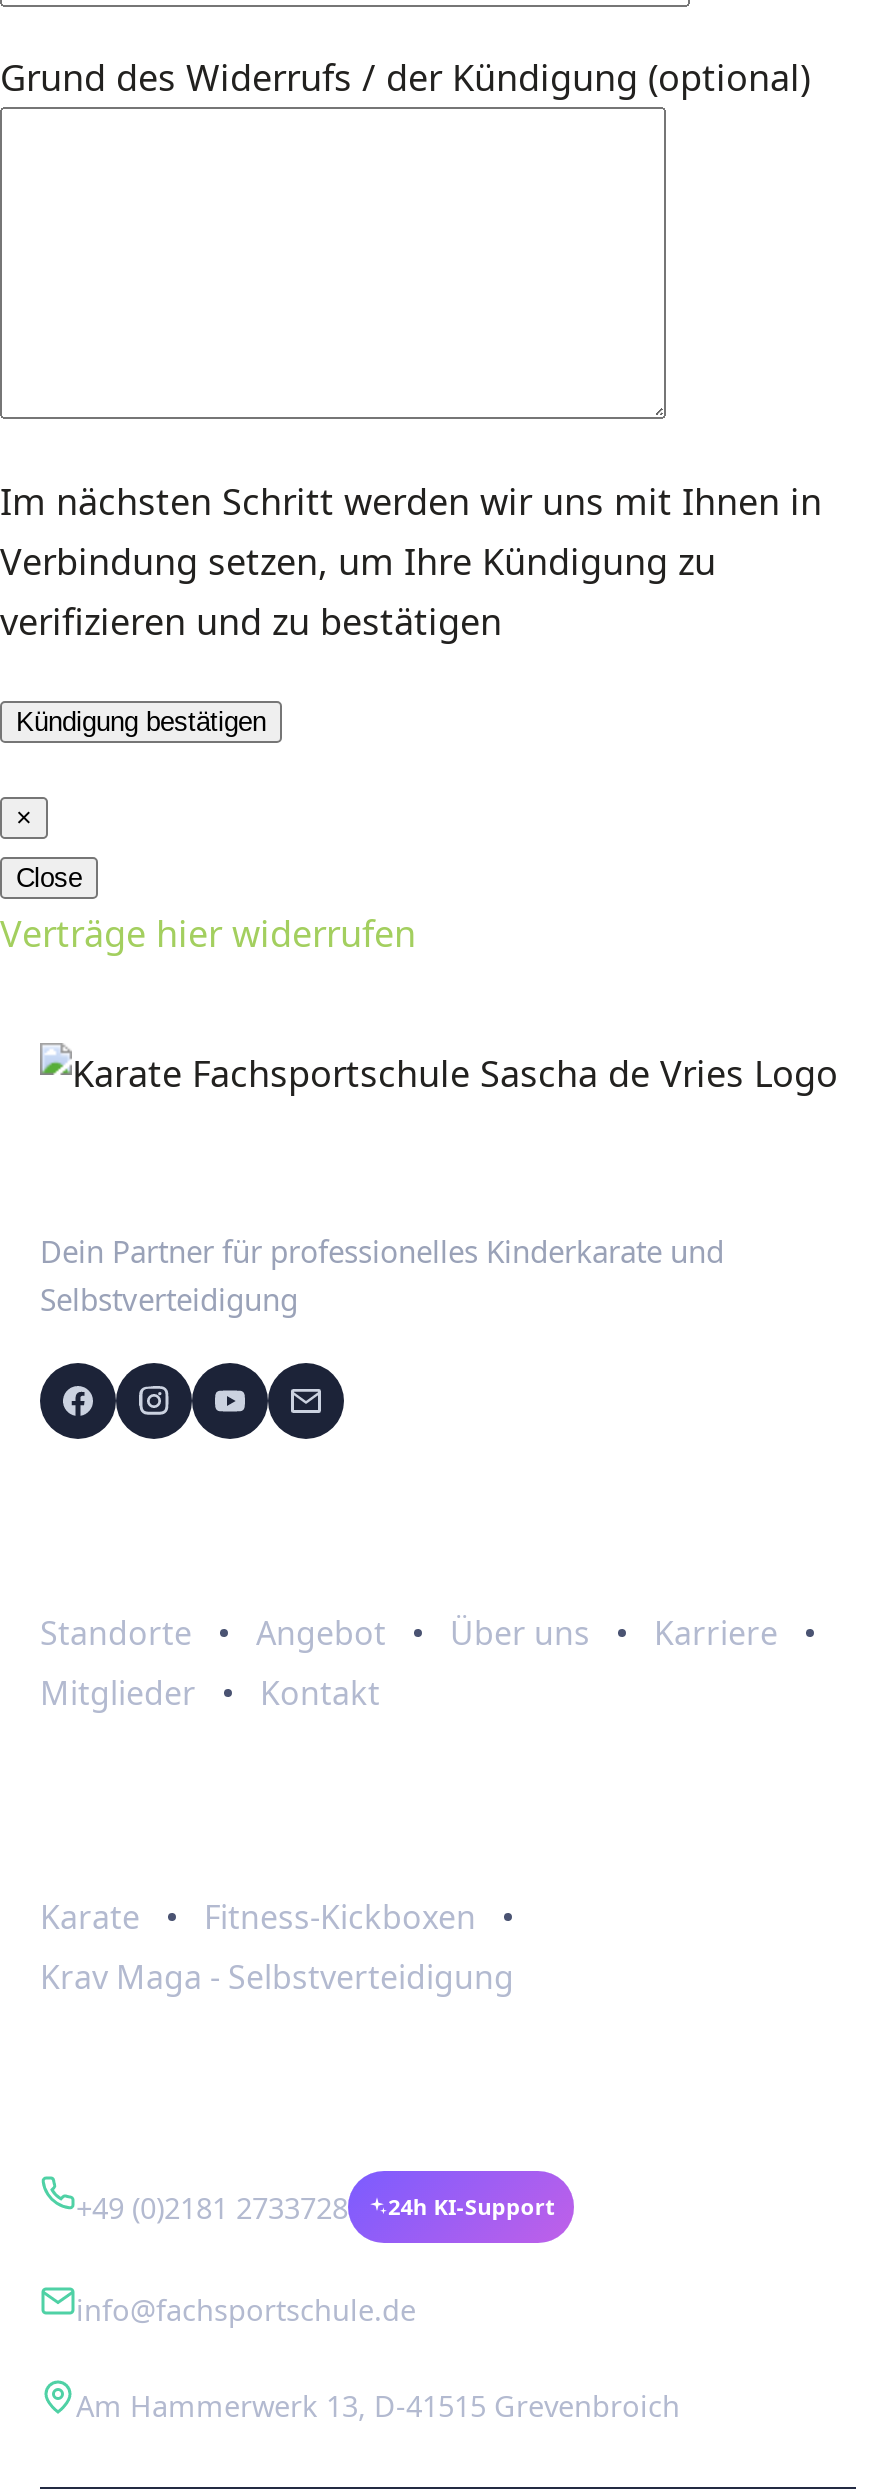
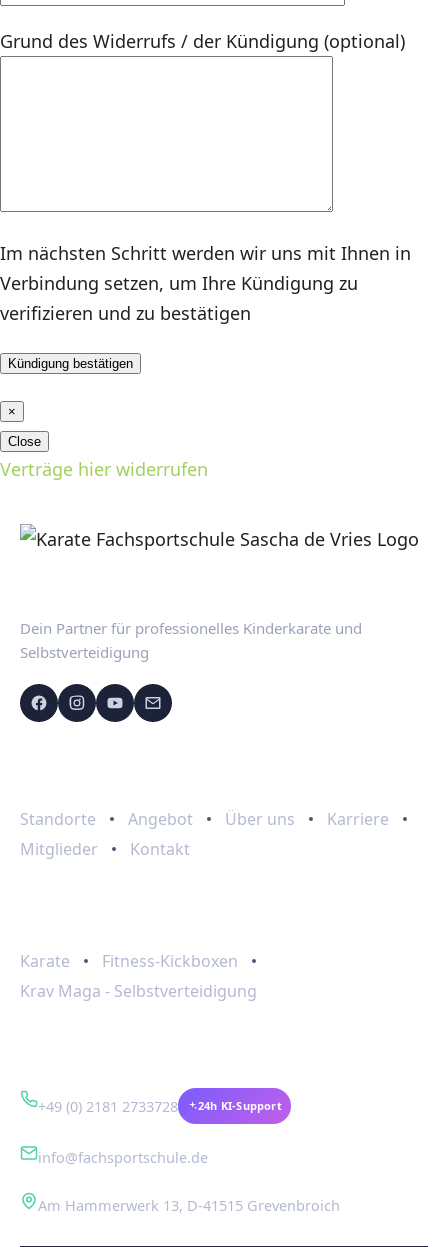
- +49 (0)2181 2733728 24h KI-Support
+ +49 (0) 2181 2733728 24h KI-Support
